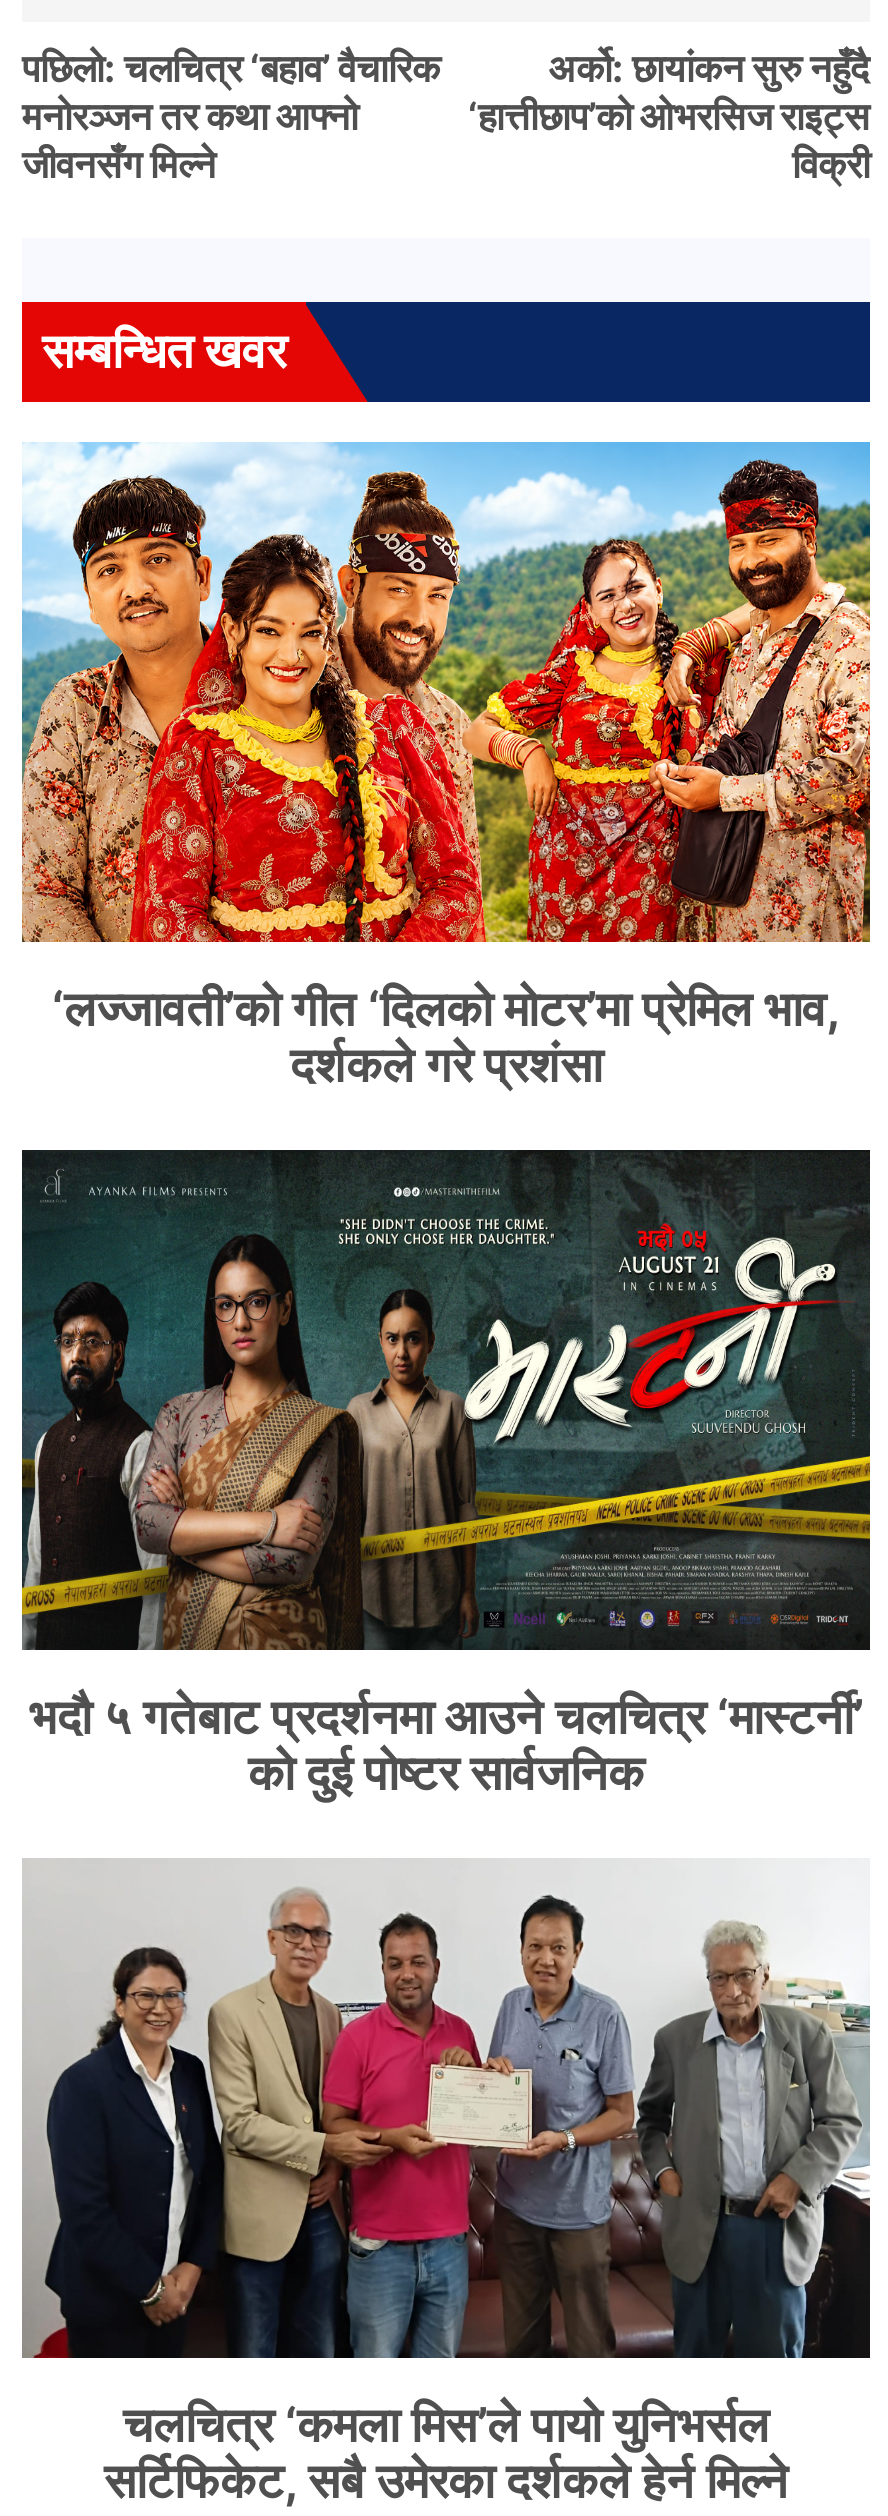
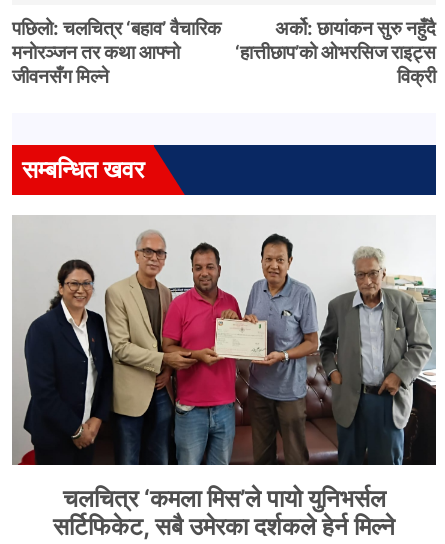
- [image]
- ‘लज्जावती’को गीत ‘दिलको मोटर’मा प्रेमिल भाव,
- दर्शकले गरे प्रशंसा

- [image]
- भदौ ५ गतेबाट प्रदर्शनमा आउने चलचित्र ‘मास्टर्नी’
- को दुई पोष्टर सार्वजनिक
